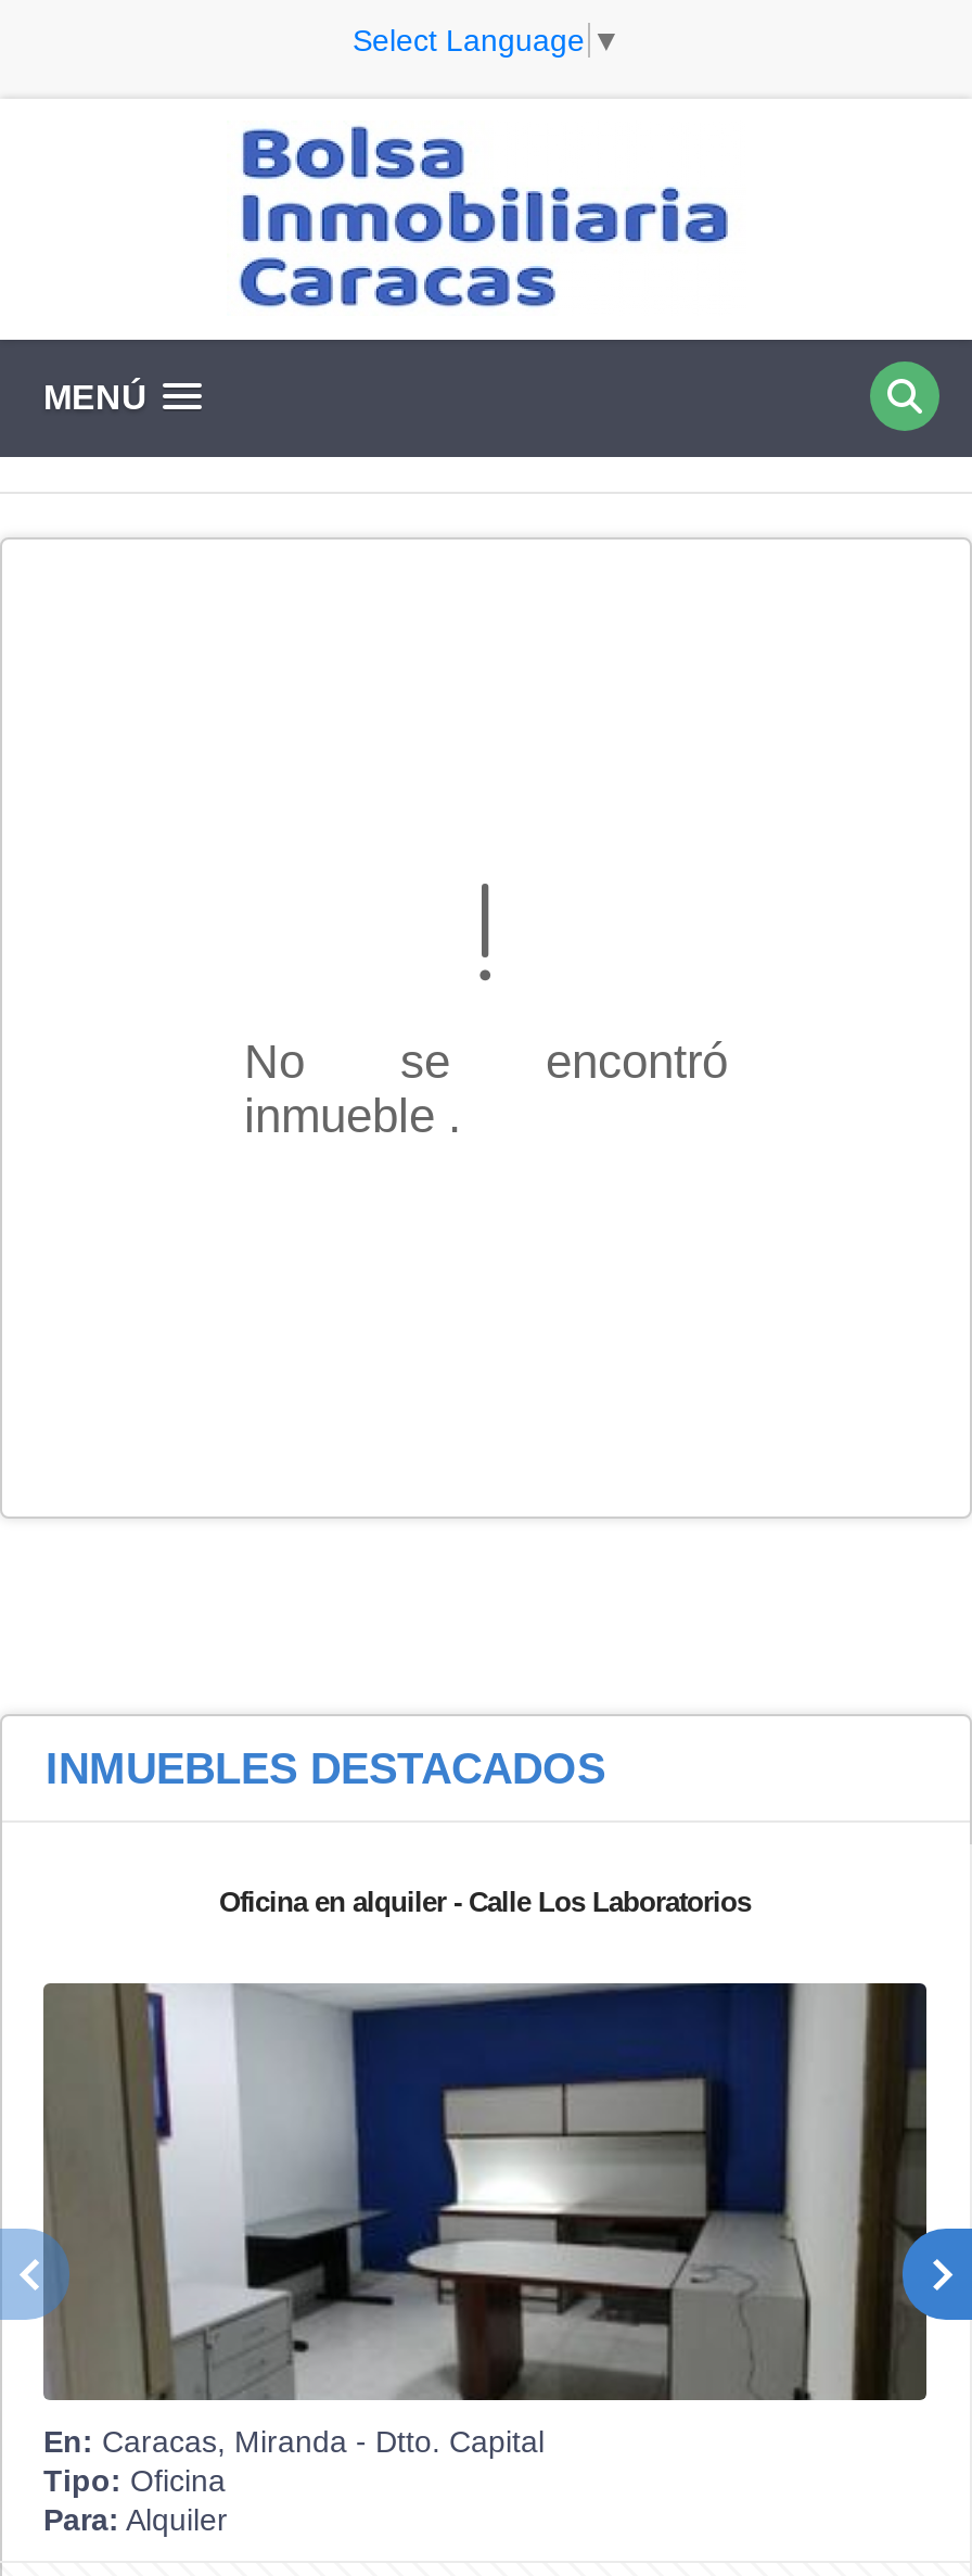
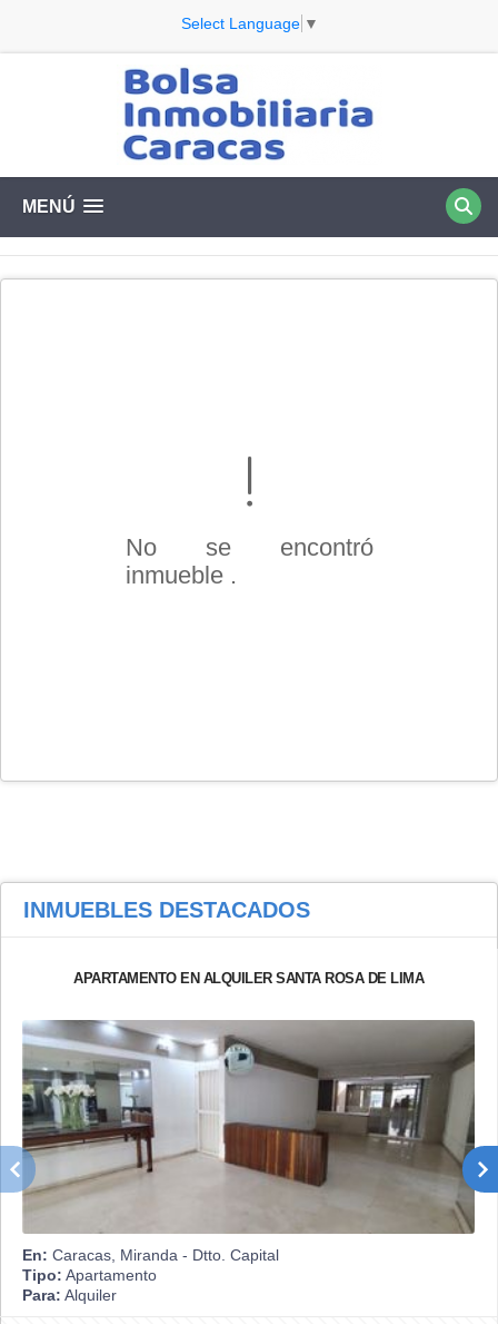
- Oficina en alquiler - Calle Los Laboratorios
+ APARTAMENTO EN ALQUILER SANTA ROSA DE LIMA

- [image]
- Tipo: Oficina
+ [image]
+ Tipo: Apartamento
